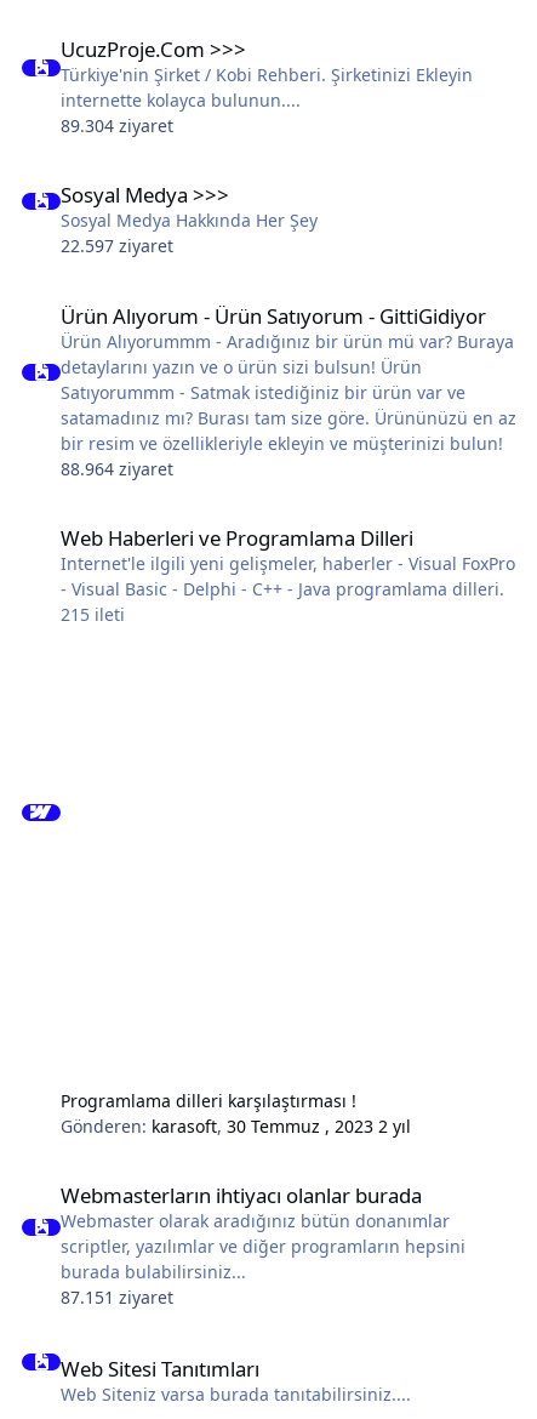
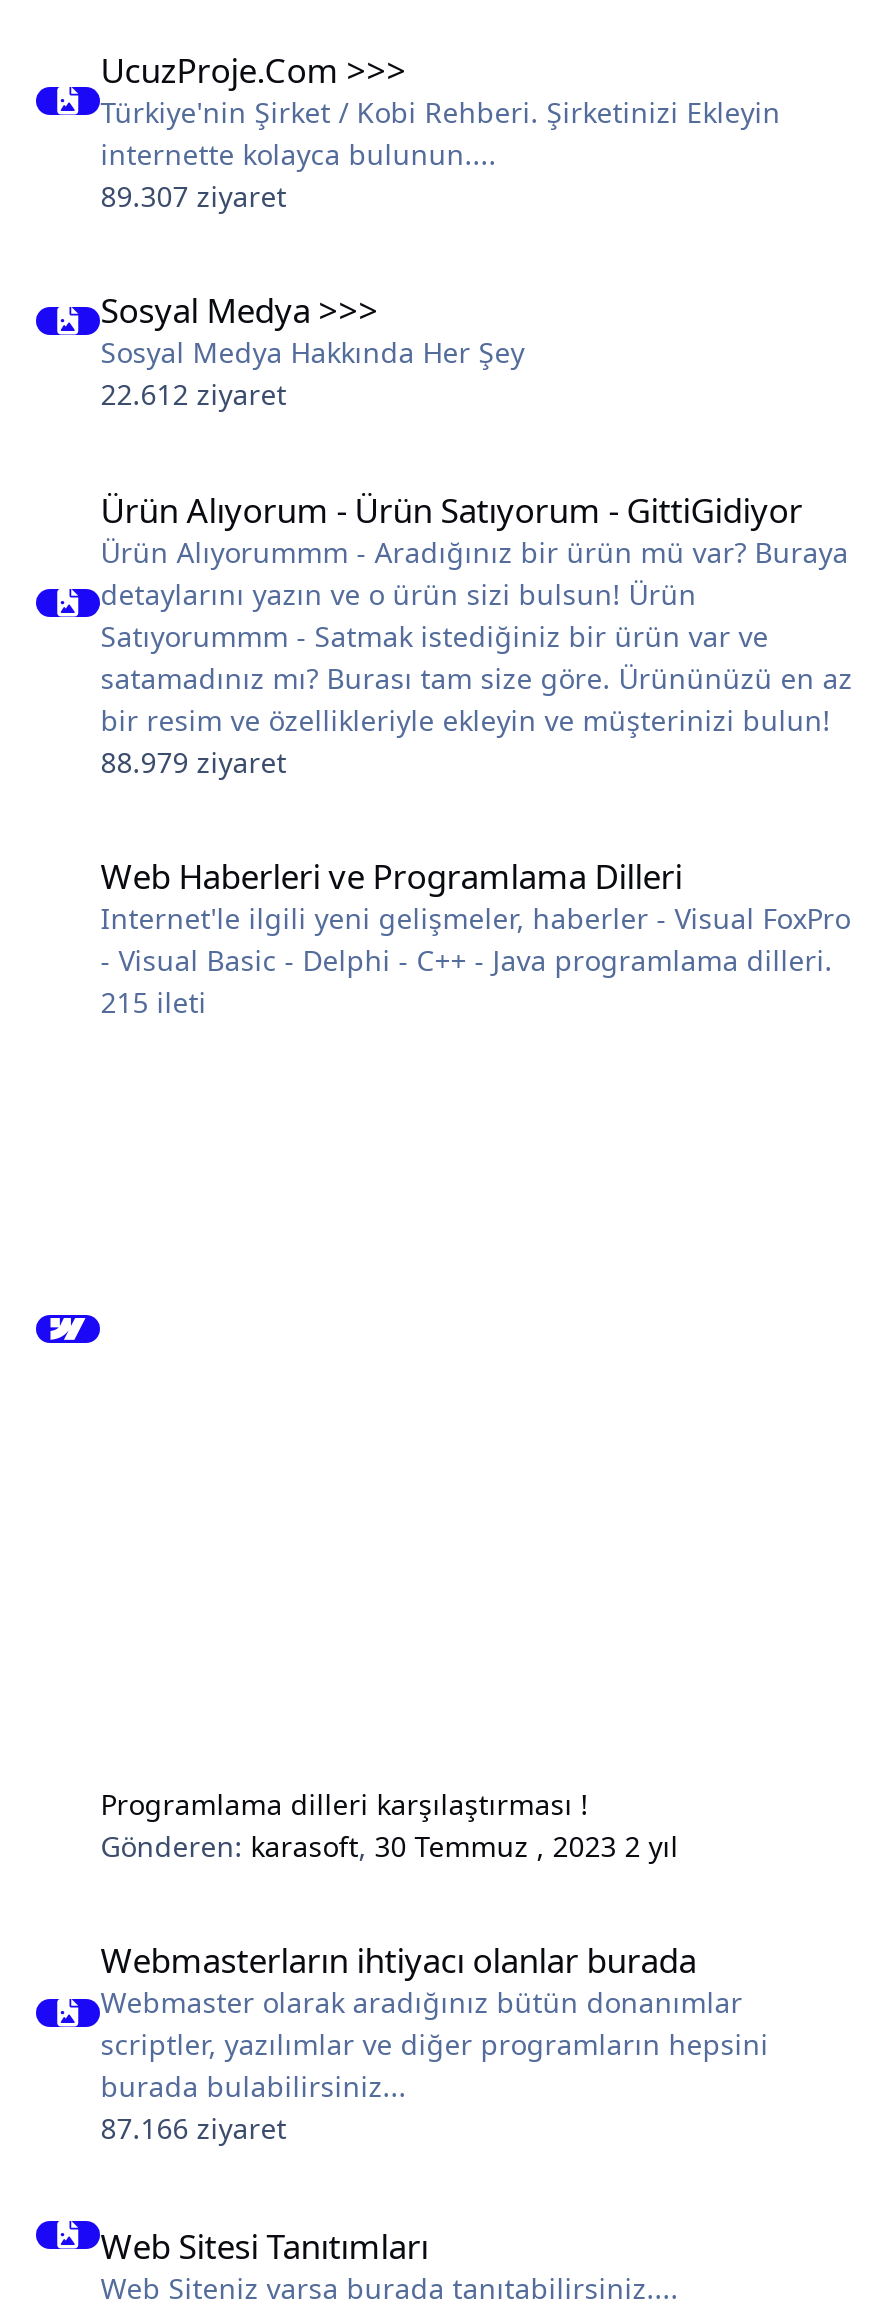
- 89.304 ziyaret
+ 89.307 ziyaret

- 22.597 ziyaret
+ 22.612 ziyaret

- 88.964 ziyaret
+ 88.979 ziyaret

- 87.151 ziyaret
+ 87.166 ziyaret
